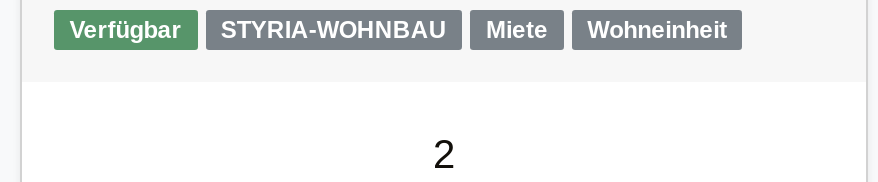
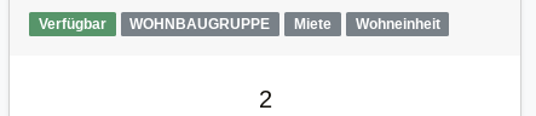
- STYRIA-WOHNBAU
+ WOHNBAUGRUPPE
